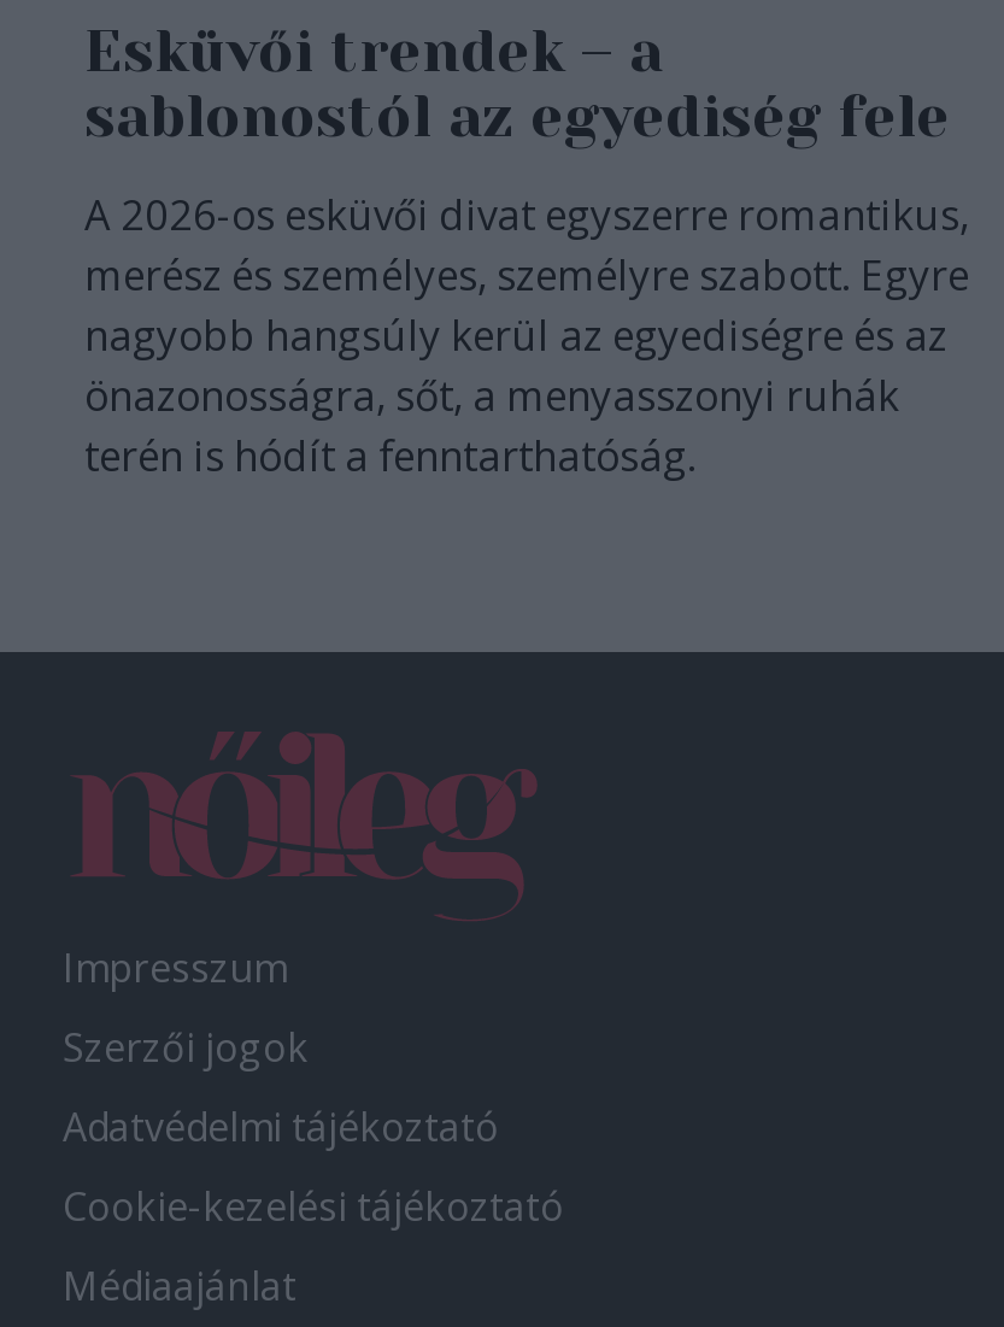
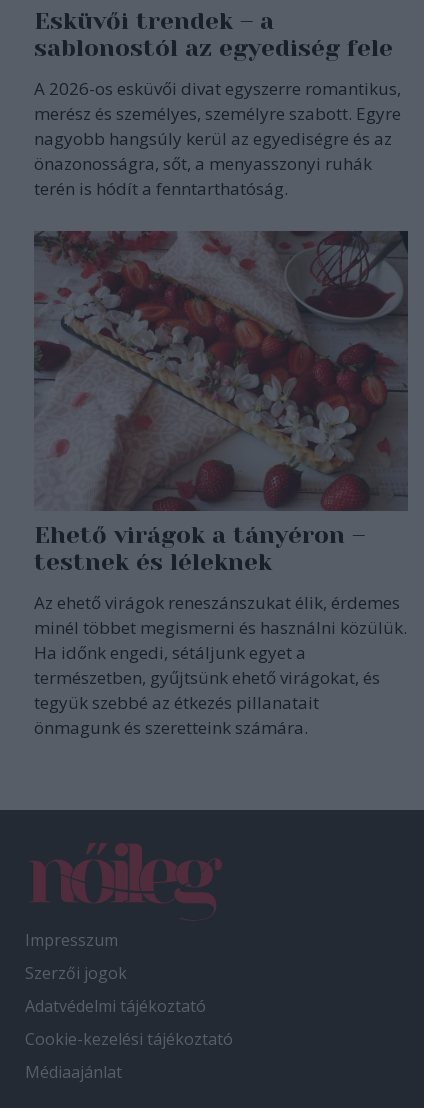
+ [image]
+ Ehető virágok a tányéron –
+ testnek és léleknek
+ Az ehető virágok reneszánszukat élik, érdemes
+ minél többet megismerni és használni közülük.
+ Ha időnk engedi, sétáljunk egyet a
+ természetben, gyűjtsünk ehető virágokat, és
+ tegyük szebbé az étkezés pillanatait
+ önmagunk és szeretteink számára.
